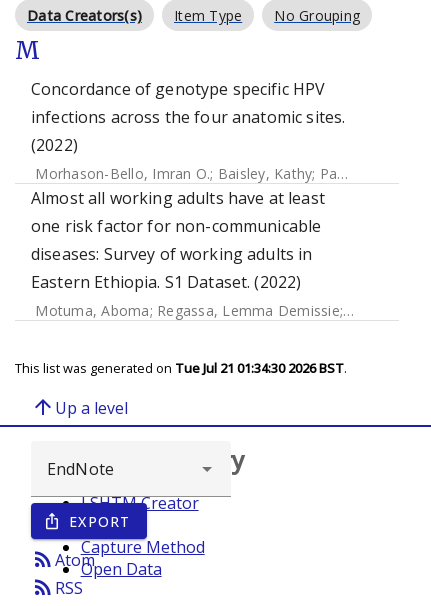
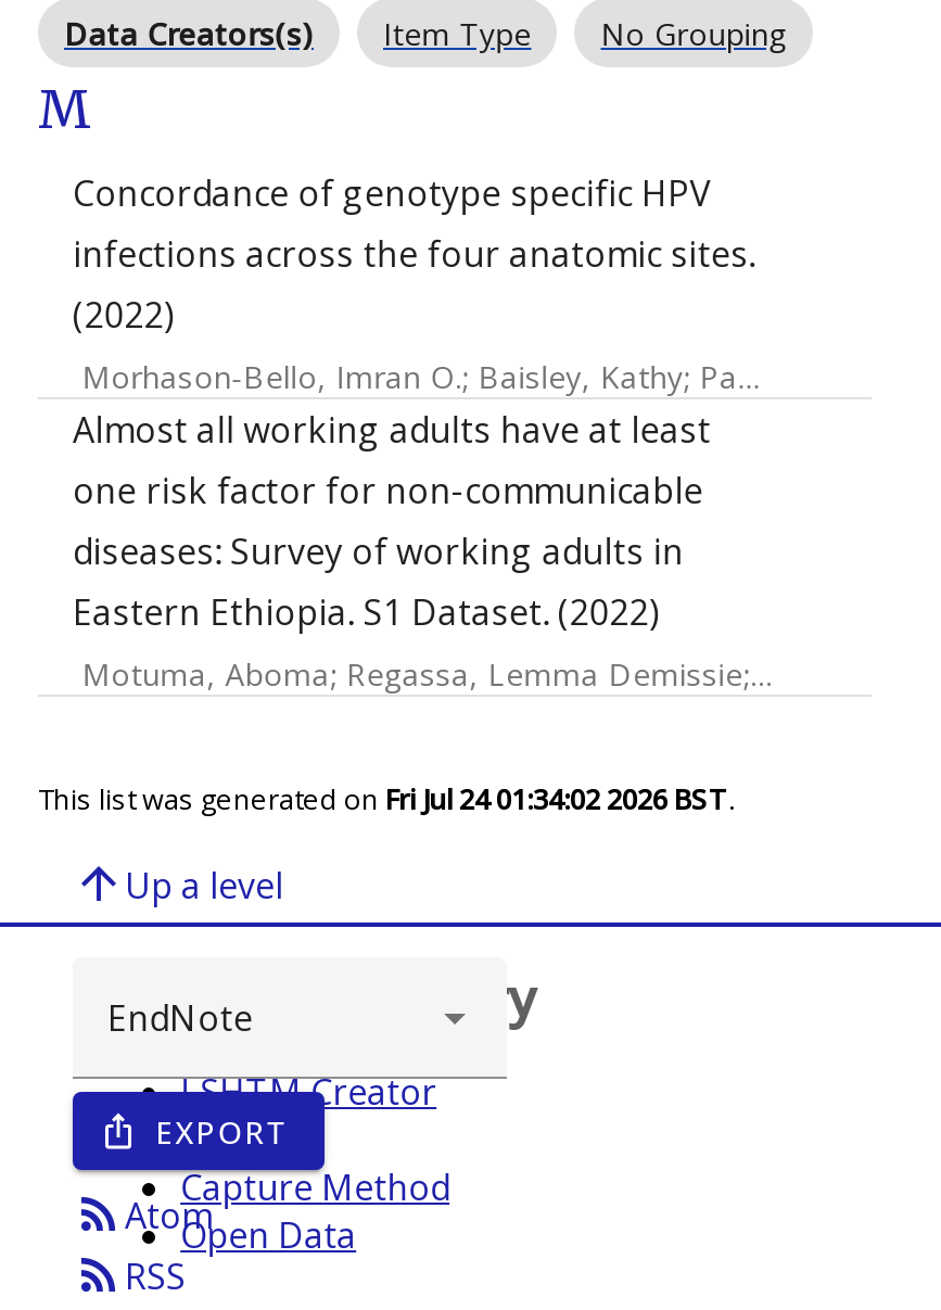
- This list was generated on Tue Jul 21 01:34:30 2026 BST.
+ This list was generated on Fri Jul 24 01:34:02 2026 BST.
